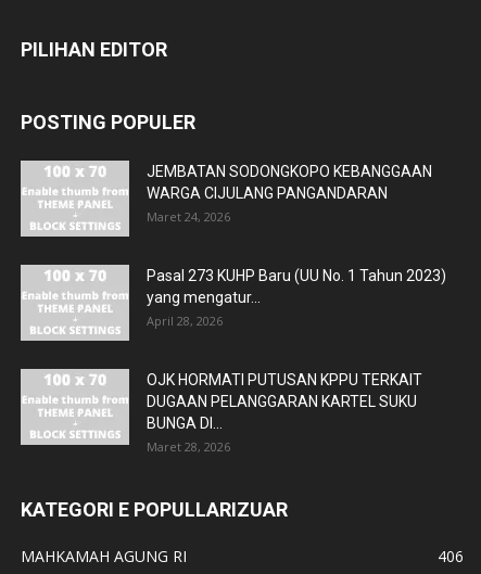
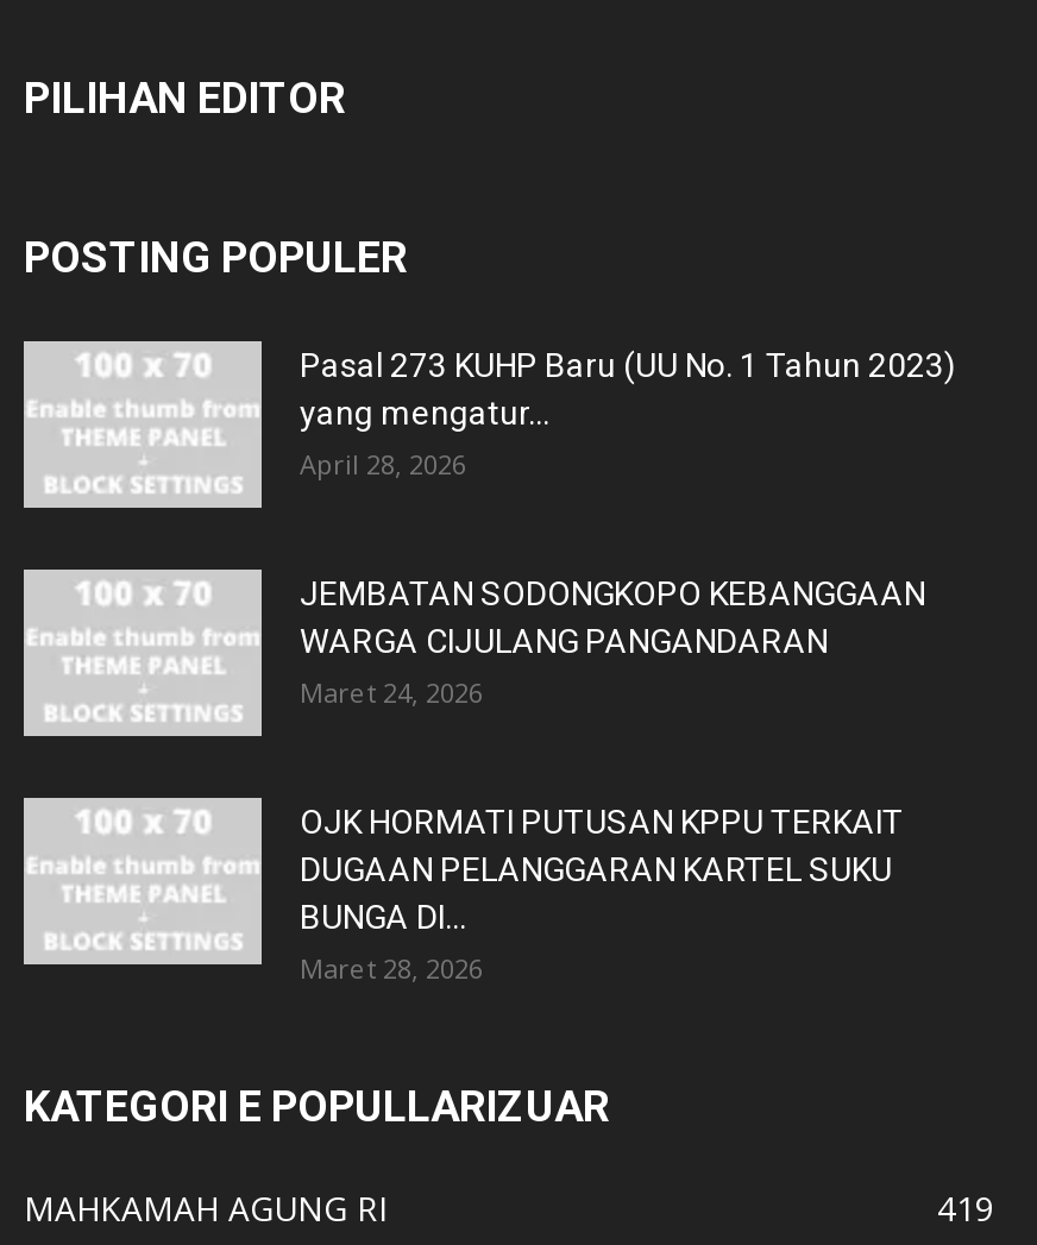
moved down: JEMBATAN SODONGKOPO KEBANGGAAN | WARGA CIJULANG PANGANDARAN | Maret 24, 2026

moved up: Pasal 273 KUHP Baru (UU No. 1 Tahun 2023) | yang mengatur... | April 28, 2026

- 406
+ 419
